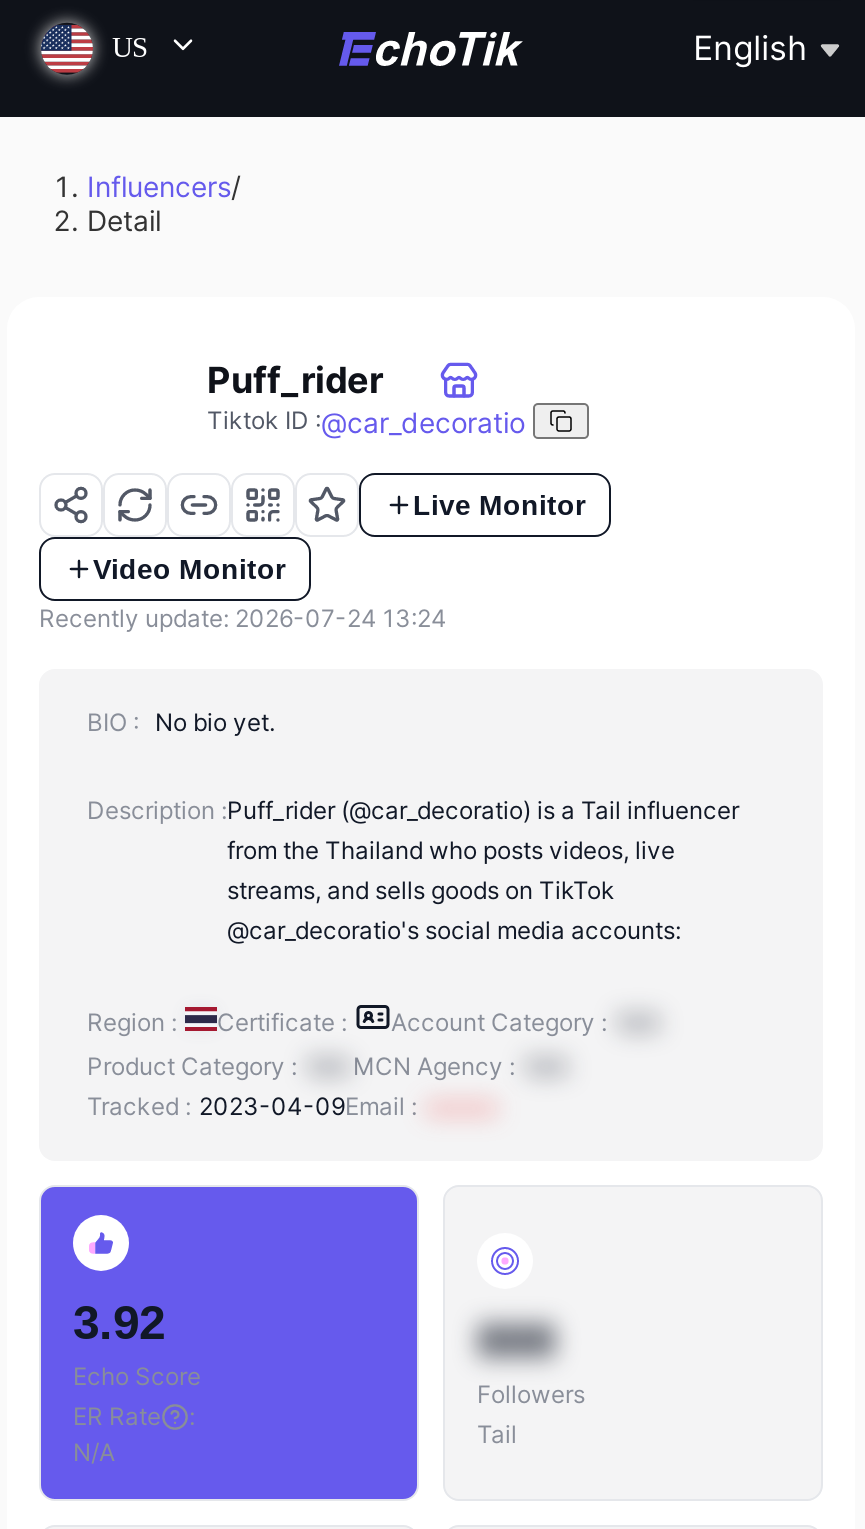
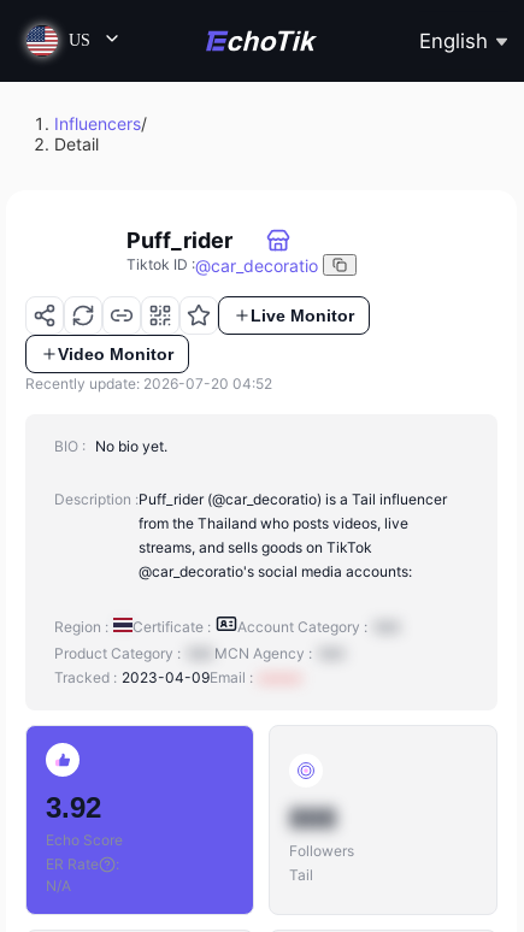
- Recently update: 2026-07-24 13:24
+ Recently update: 2026-07-20 04:52
